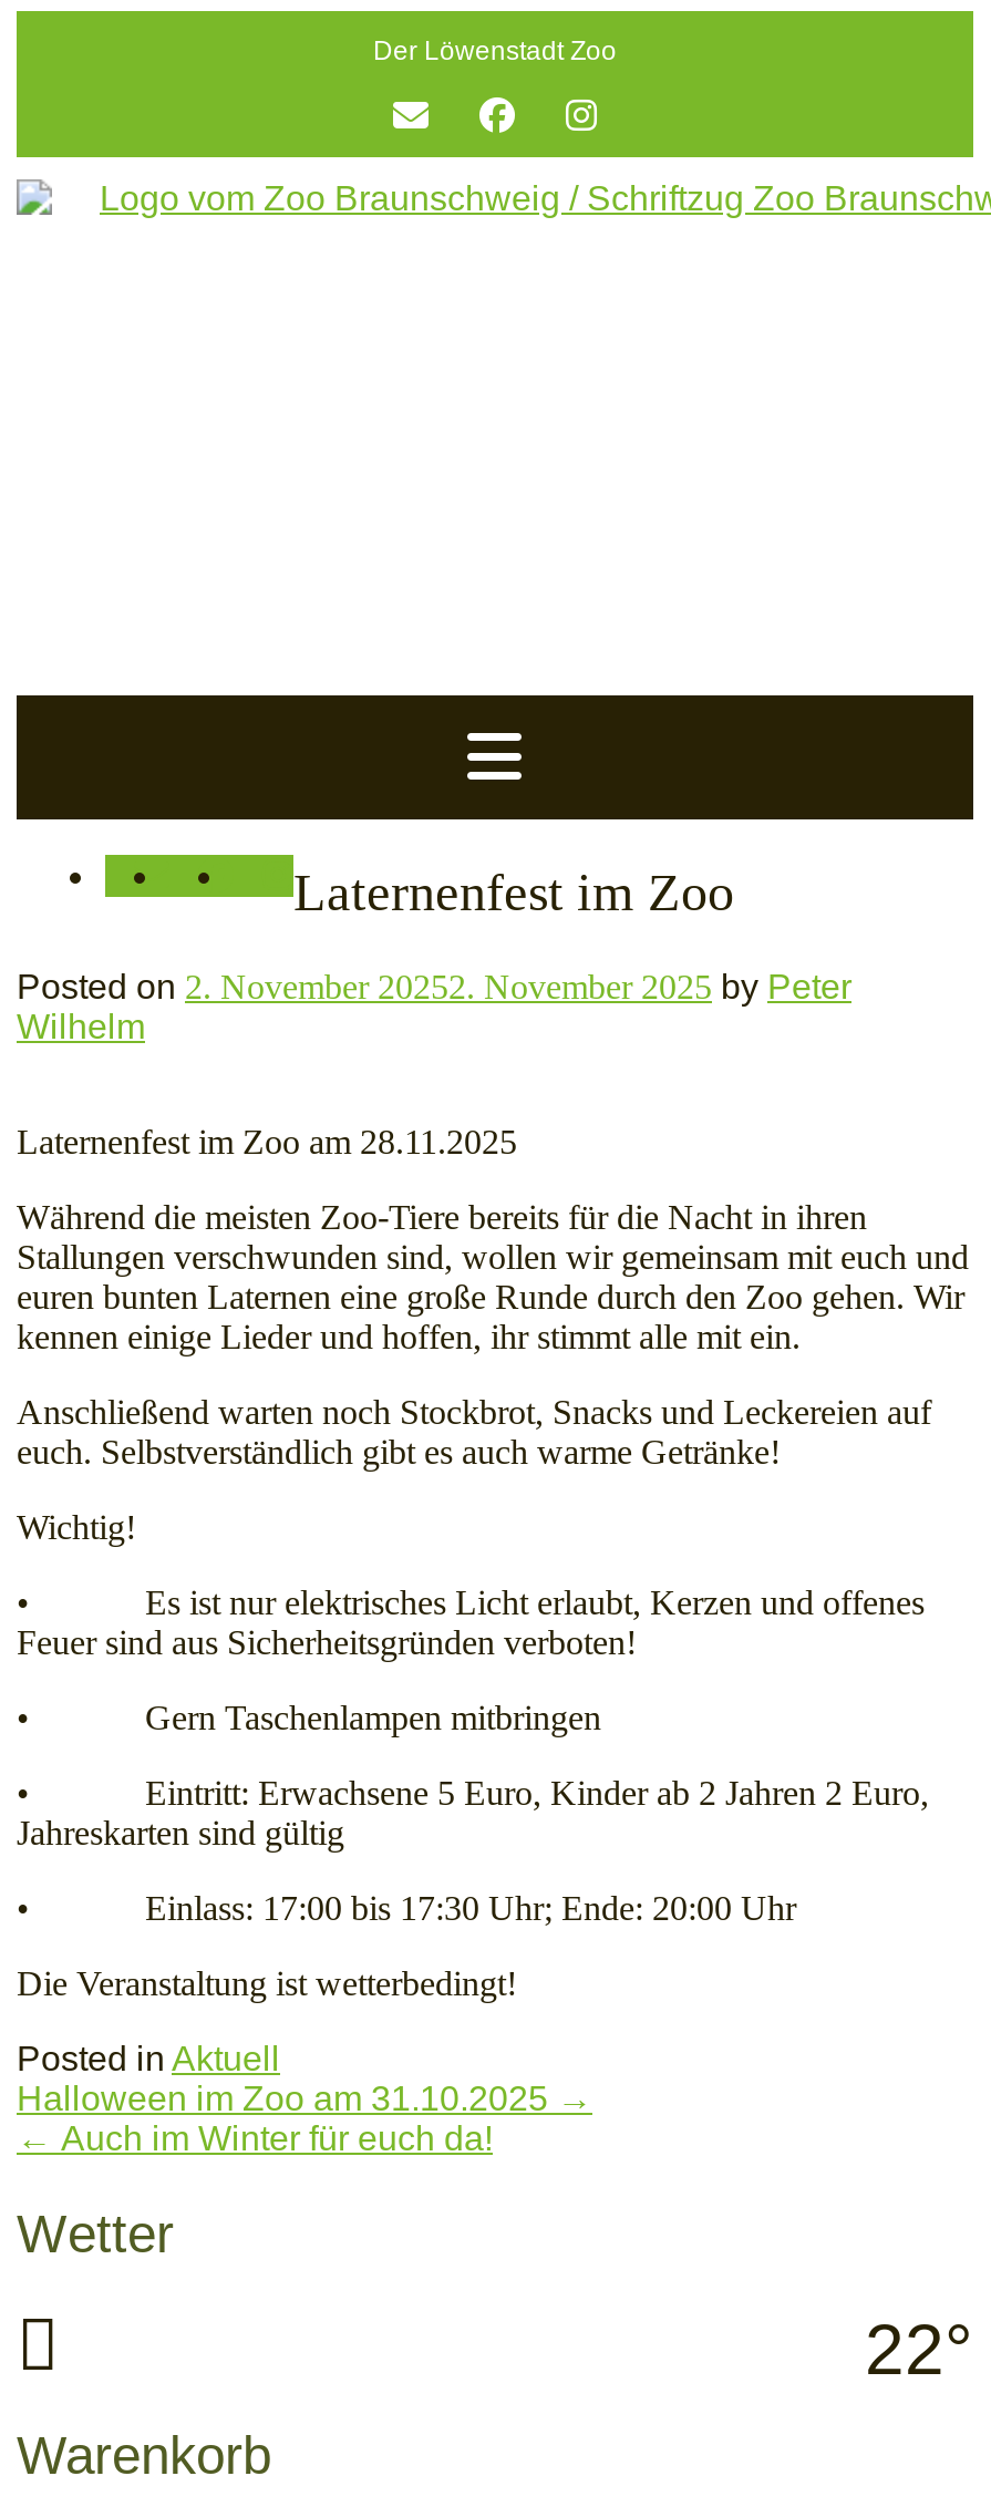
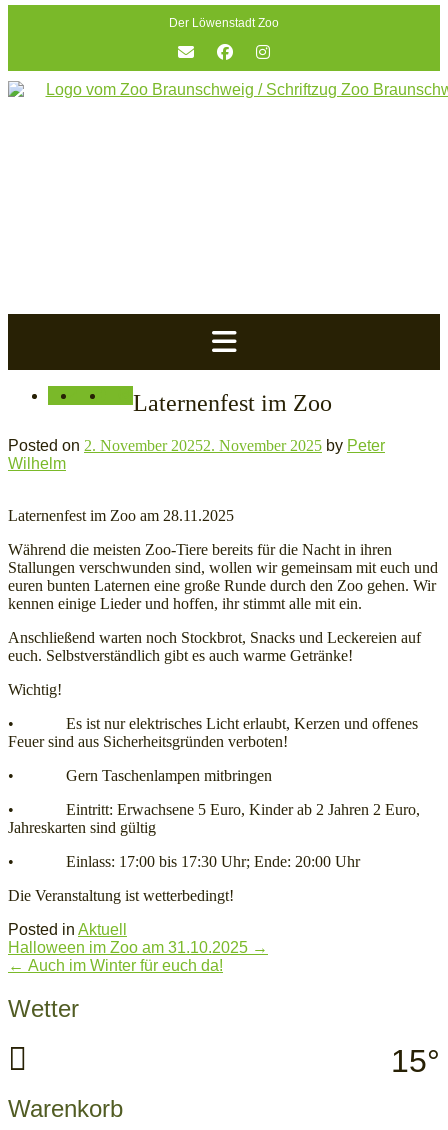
- 22°
+ 15°
